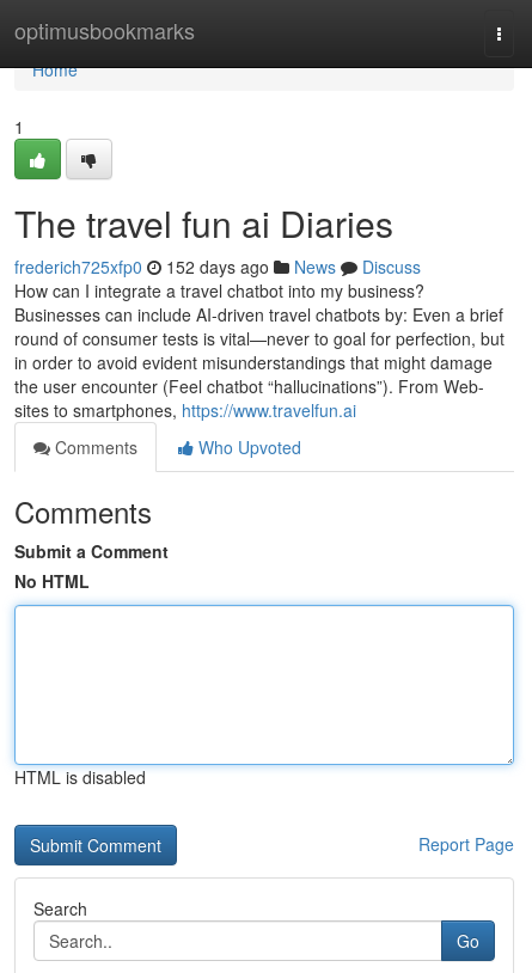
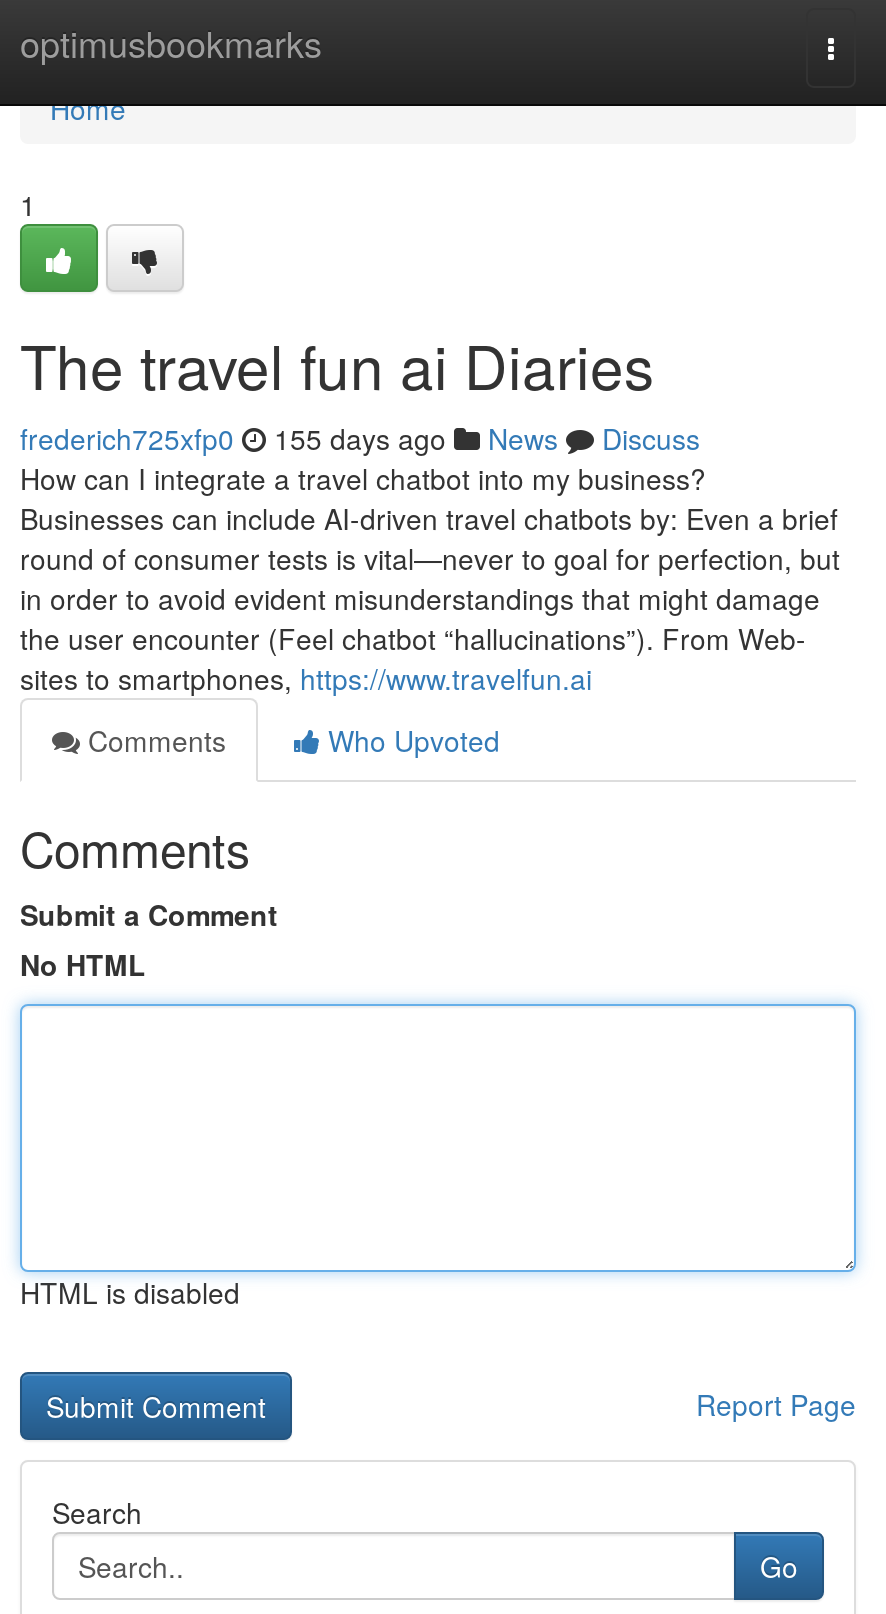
- frederich725xfp0 152 days ago News Discuss
+ frederich725xfp0 155 days ago News Discuss
